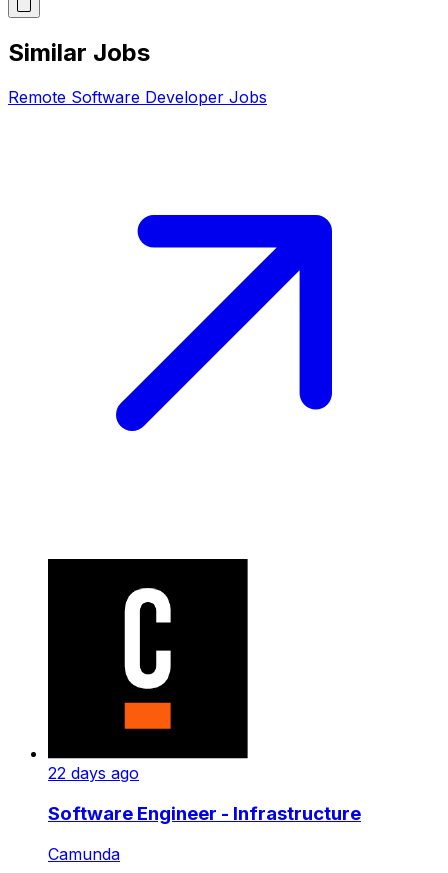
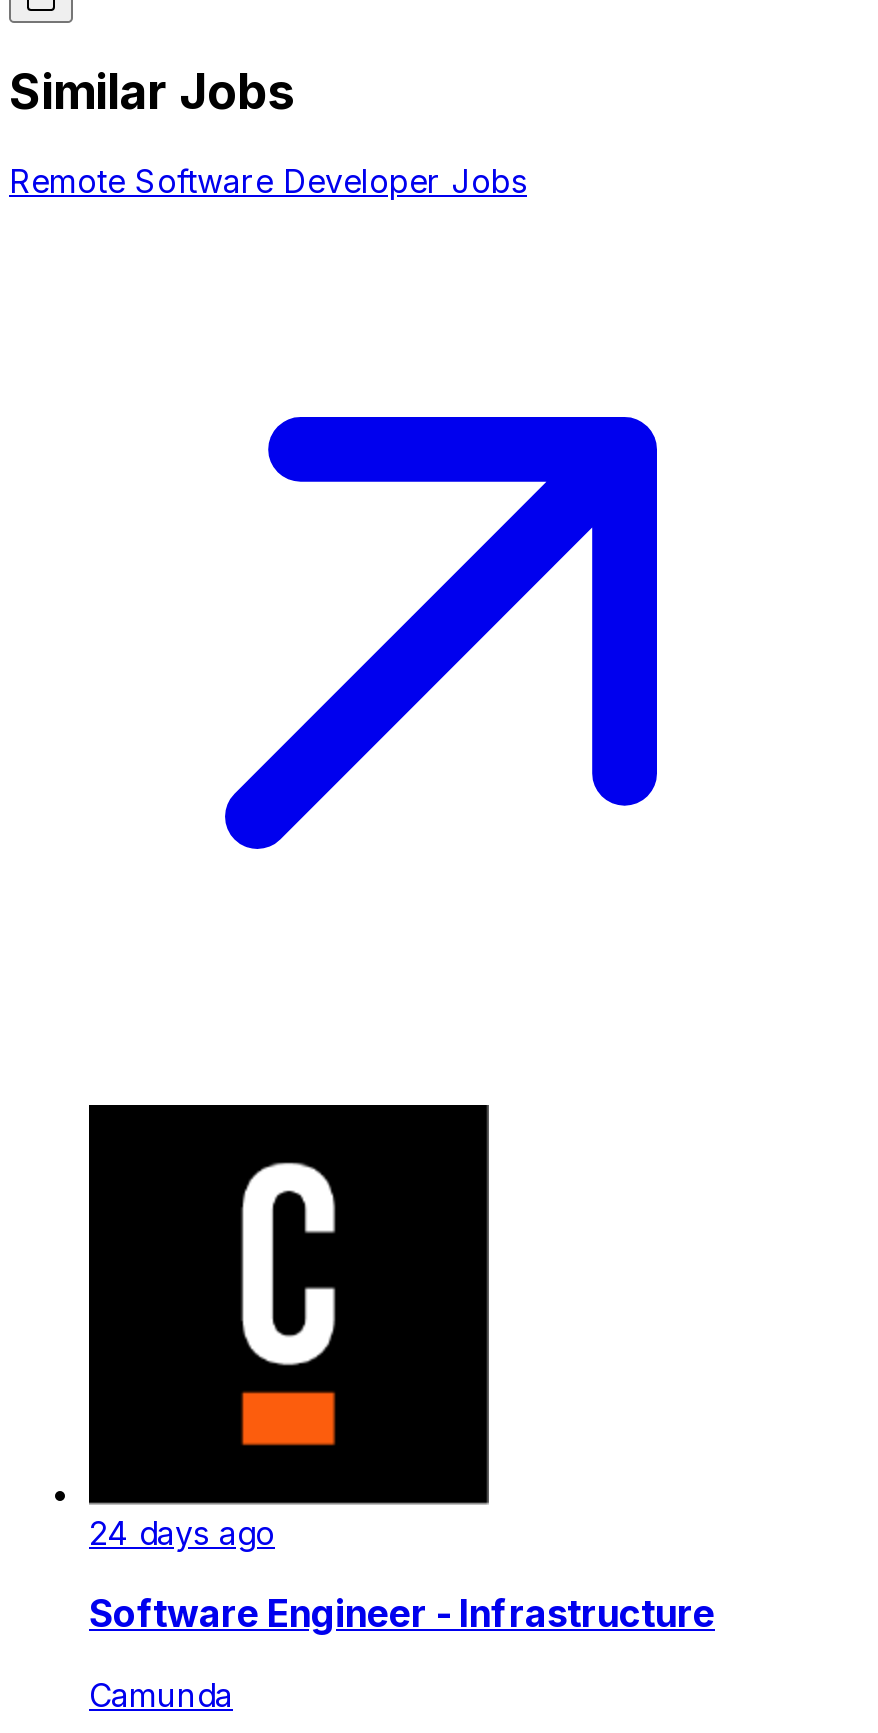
- 22 days ago
+ 24 days ago
